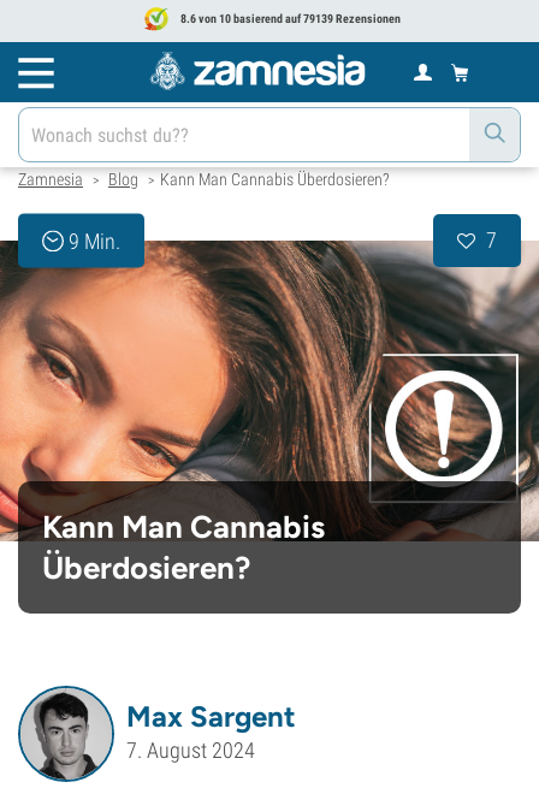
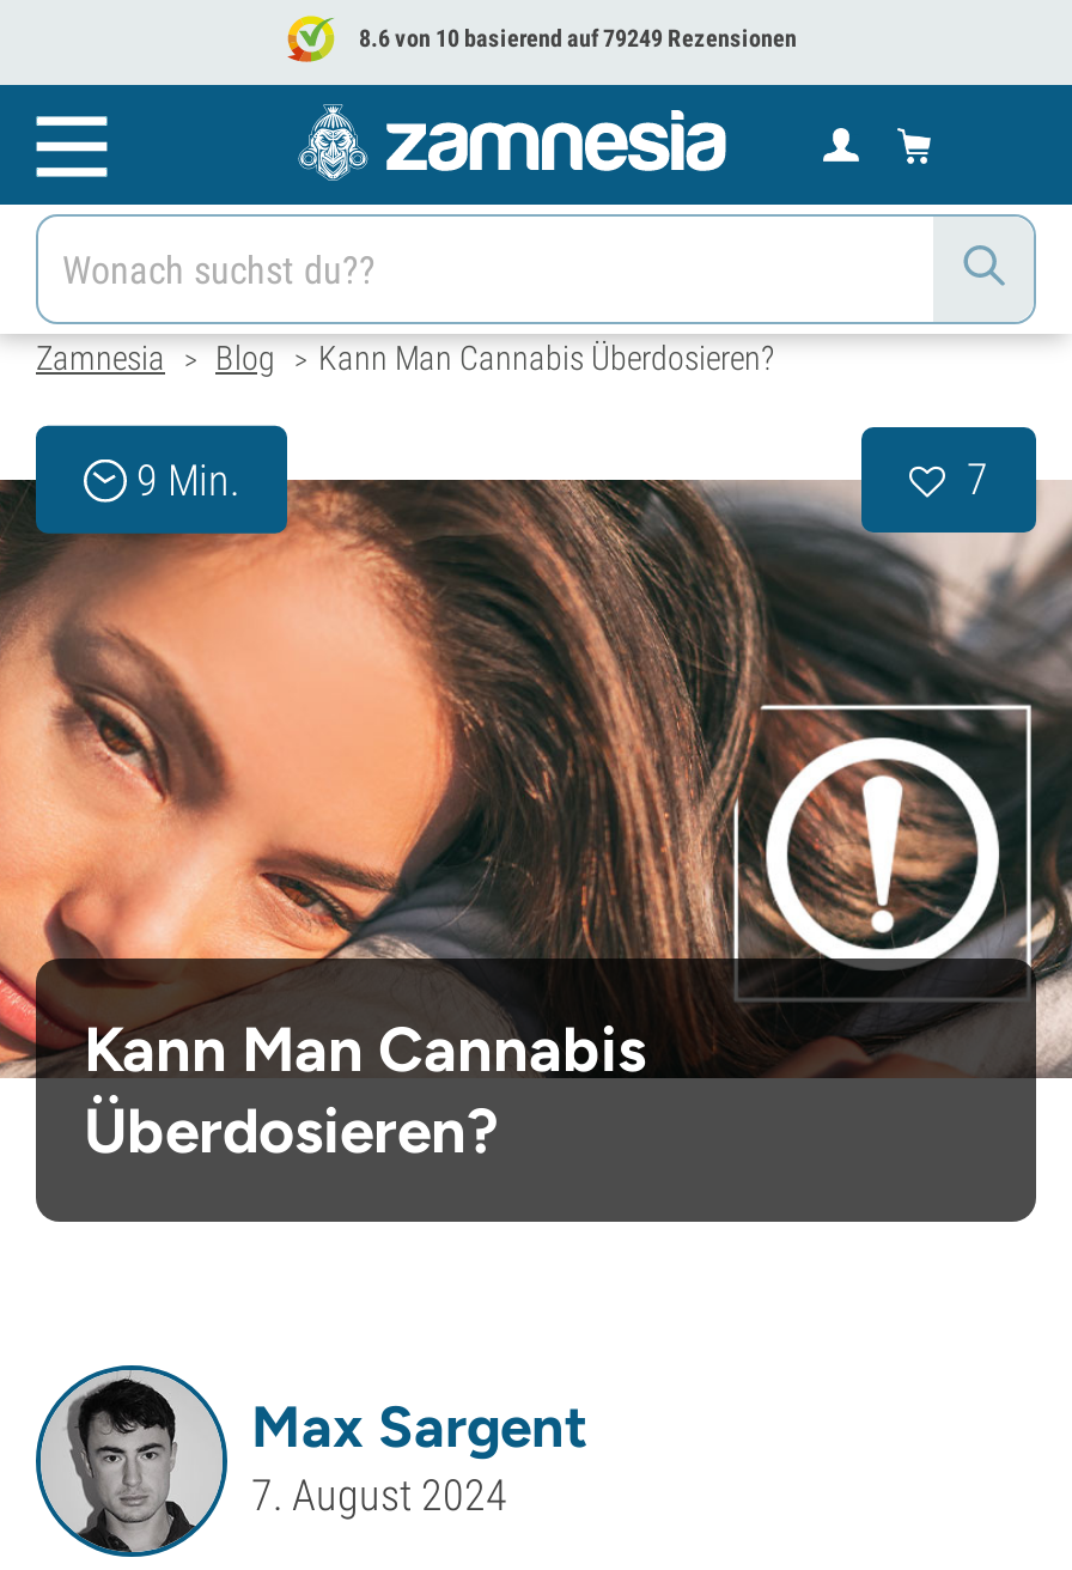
- 8.6 von 10 basierend auf 79139 Rezensionen
+ 8.6 von 10 basierend auf 79249 Rezensionen
